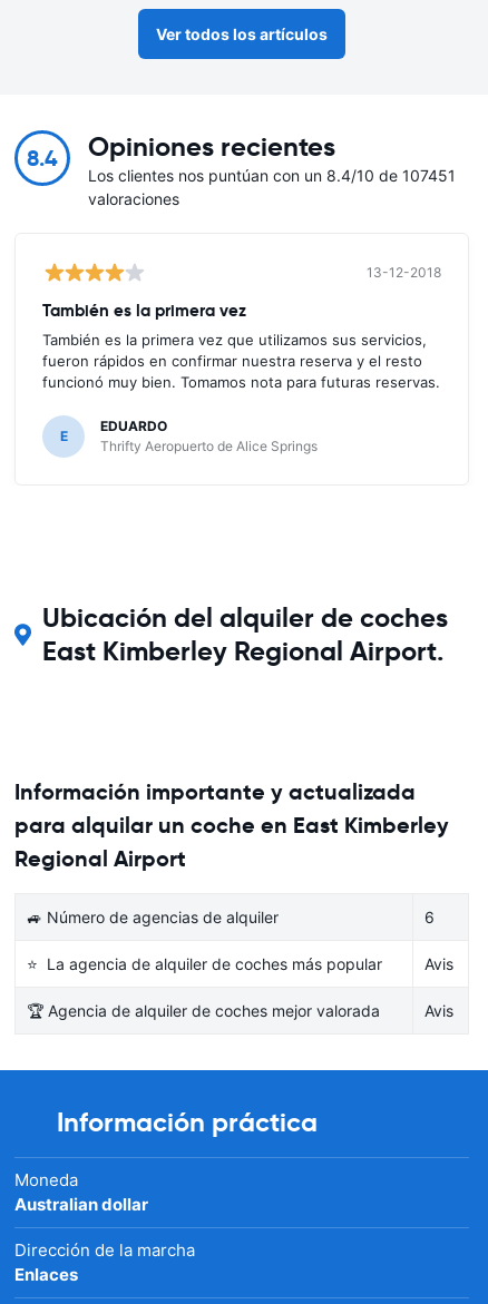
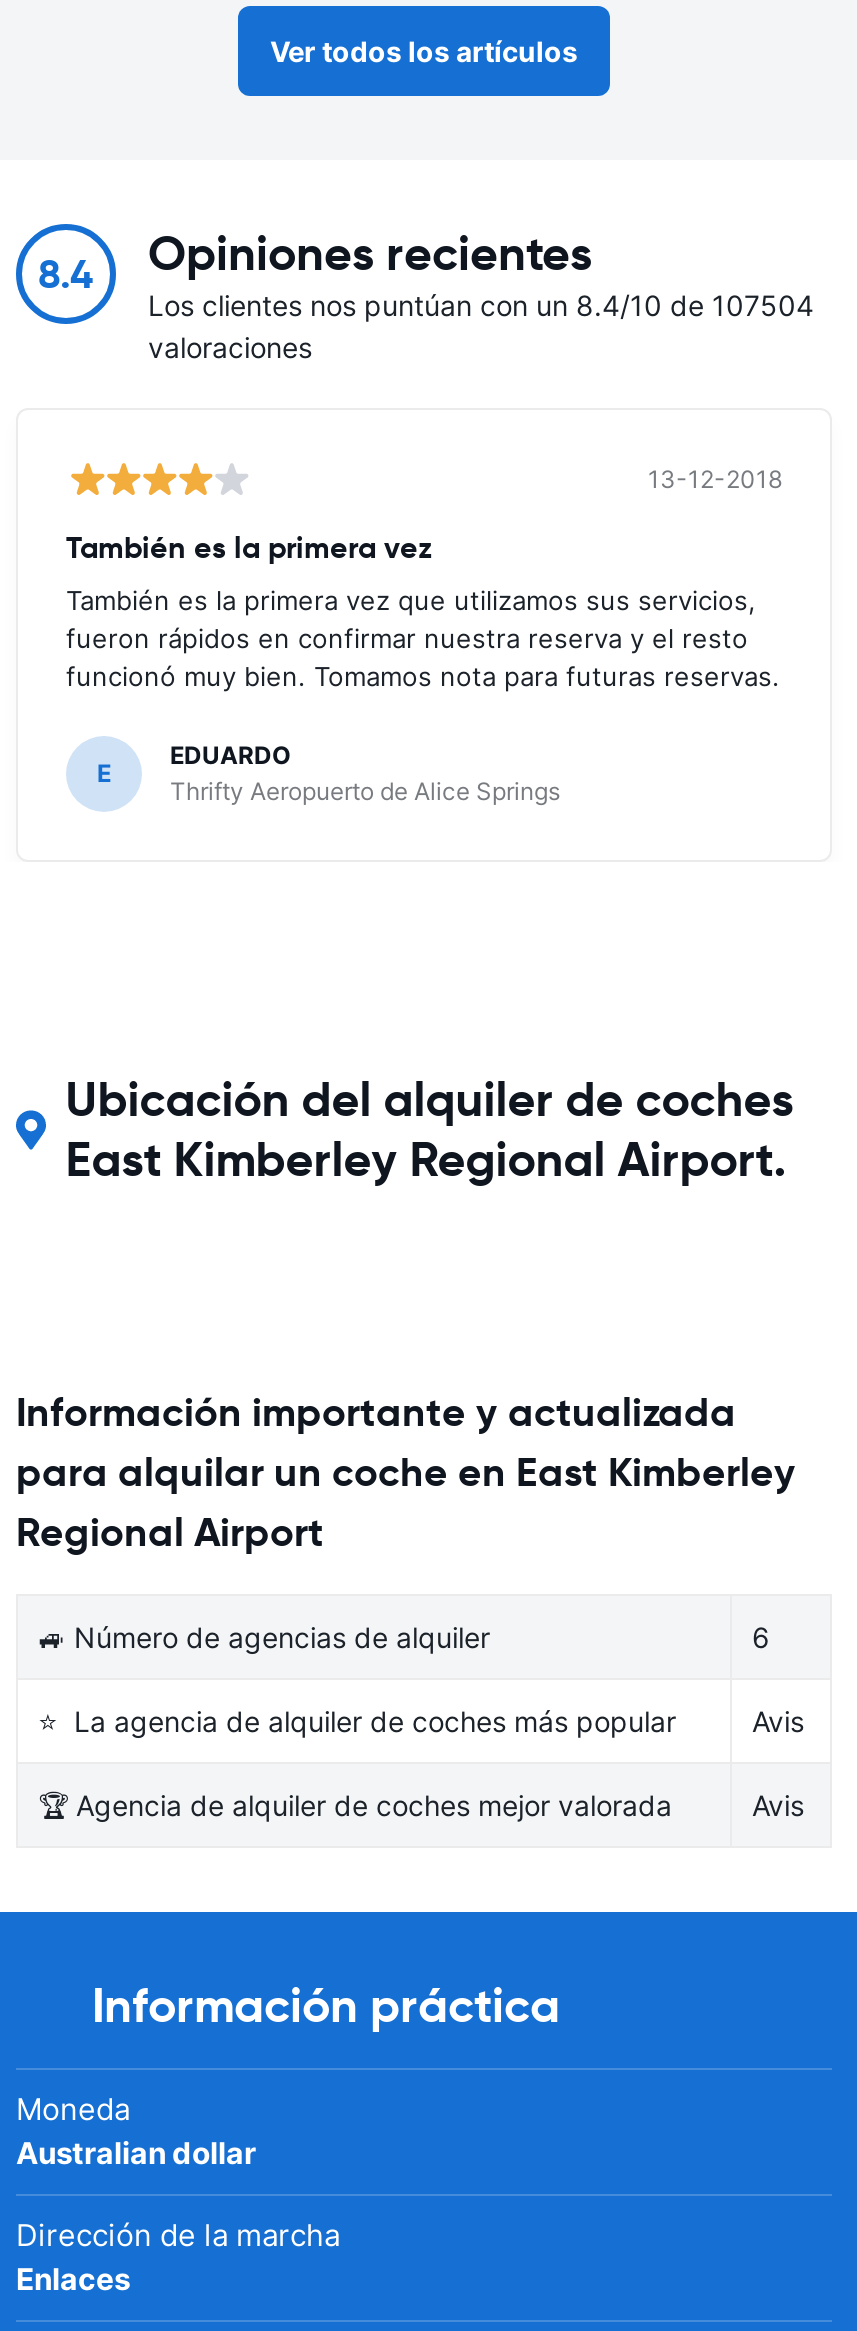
- Los clientes nos puntúan con un 8.4/10 de 107451
+ Los clientes nos puntúan con un 8.4/10 de 107504
